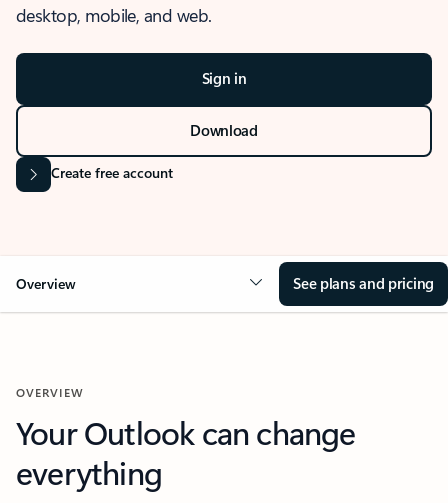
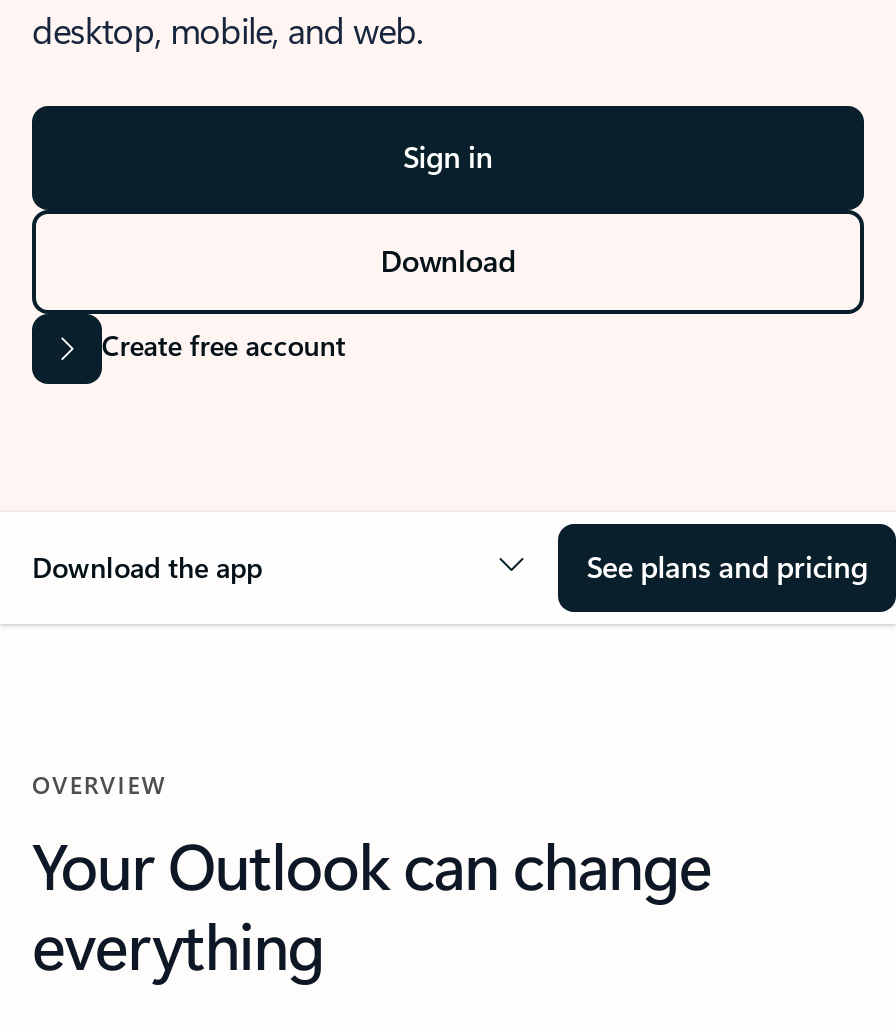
- Overview
+ Download the app
